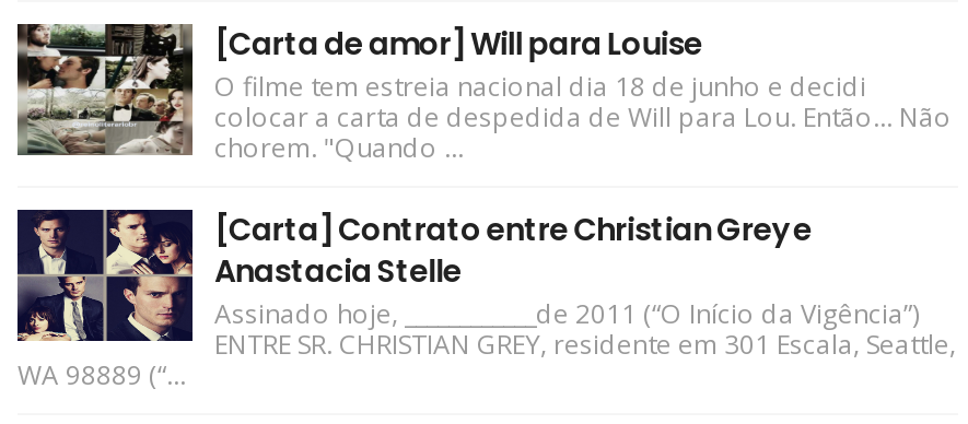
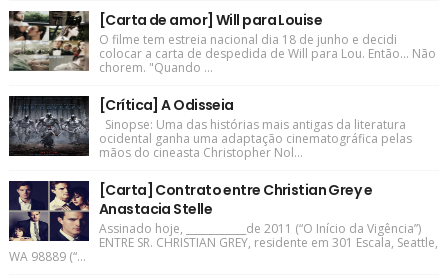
+ [image]
+ [Crítica] A Odisseia
+ Sinopse: Uma das histórias mais antigas da literatura
+ ocidental ganha uma adaptação cinematográfica pelas
+ mãos do cineasta Christopher Nol...
